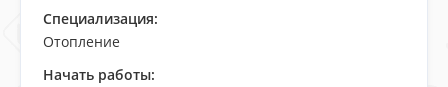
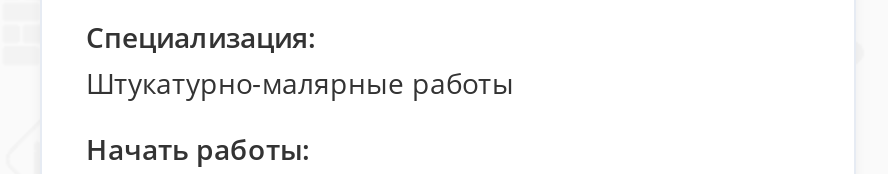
- Отопление
+ Штукатурно-малярные работы
